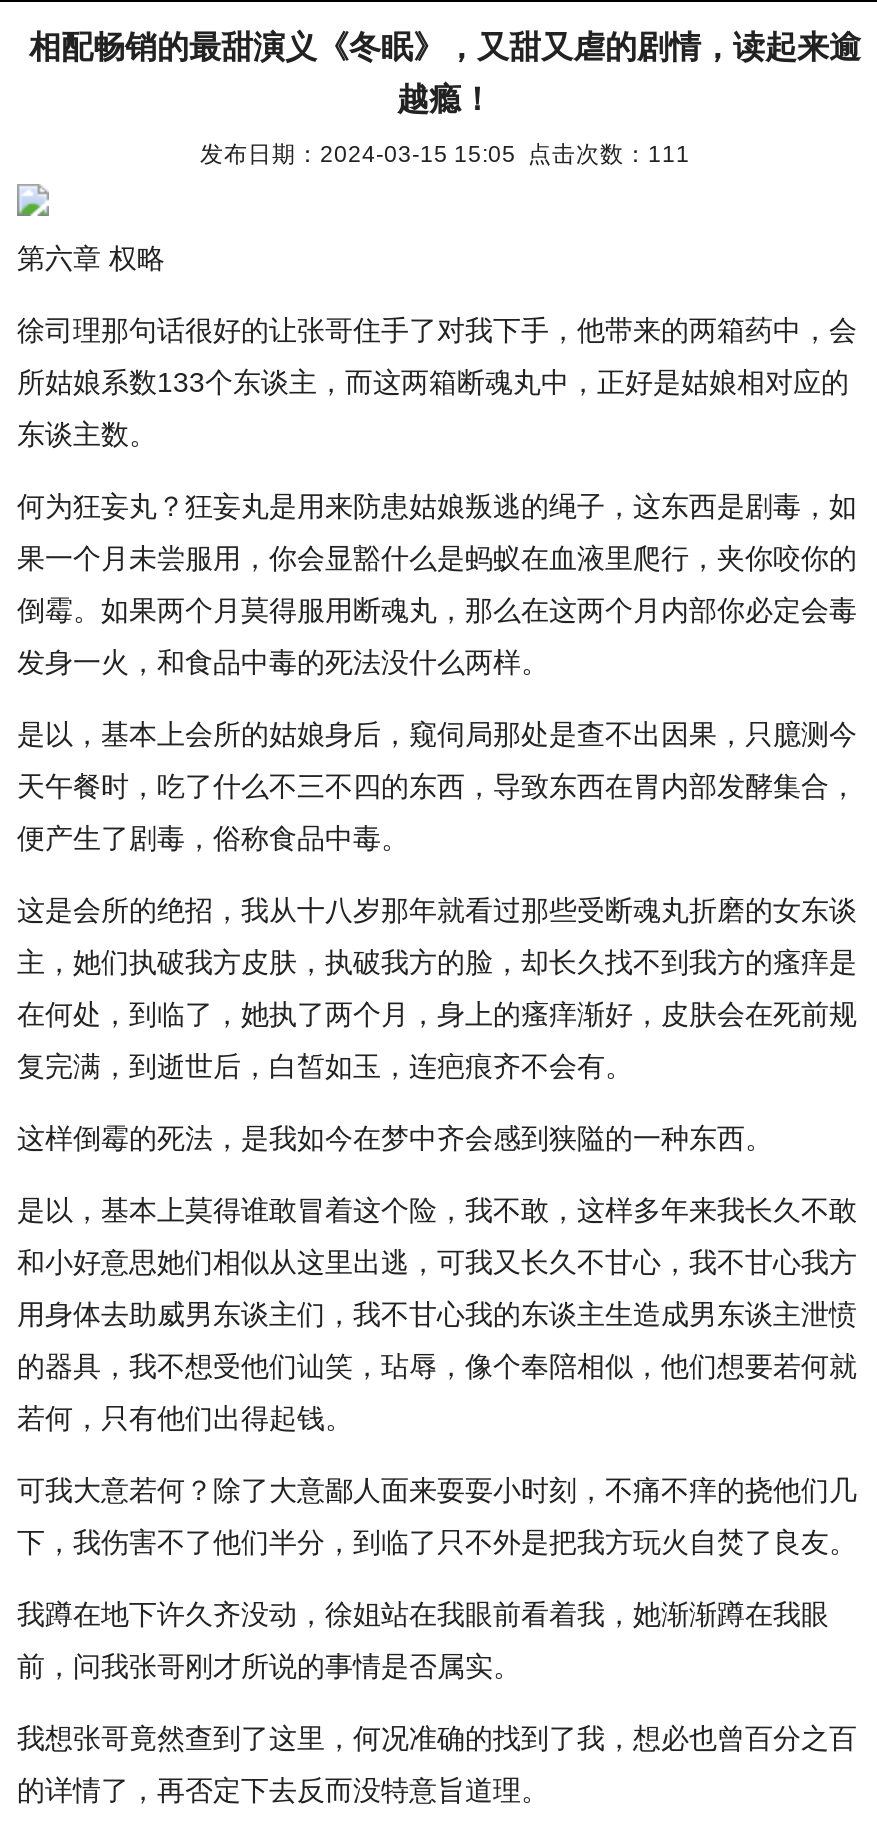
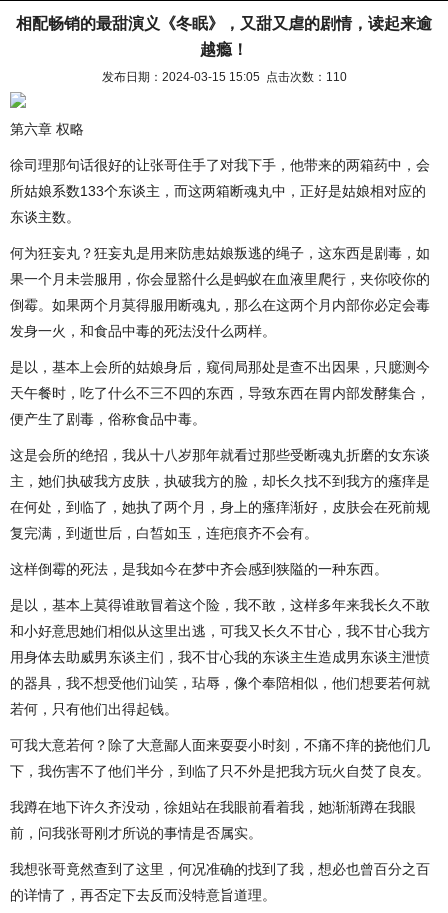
- 发布日期：2024-03-15 15:05 点击次数：111
+ 发布日期：2024-03-15 15:05 点击次数：110
